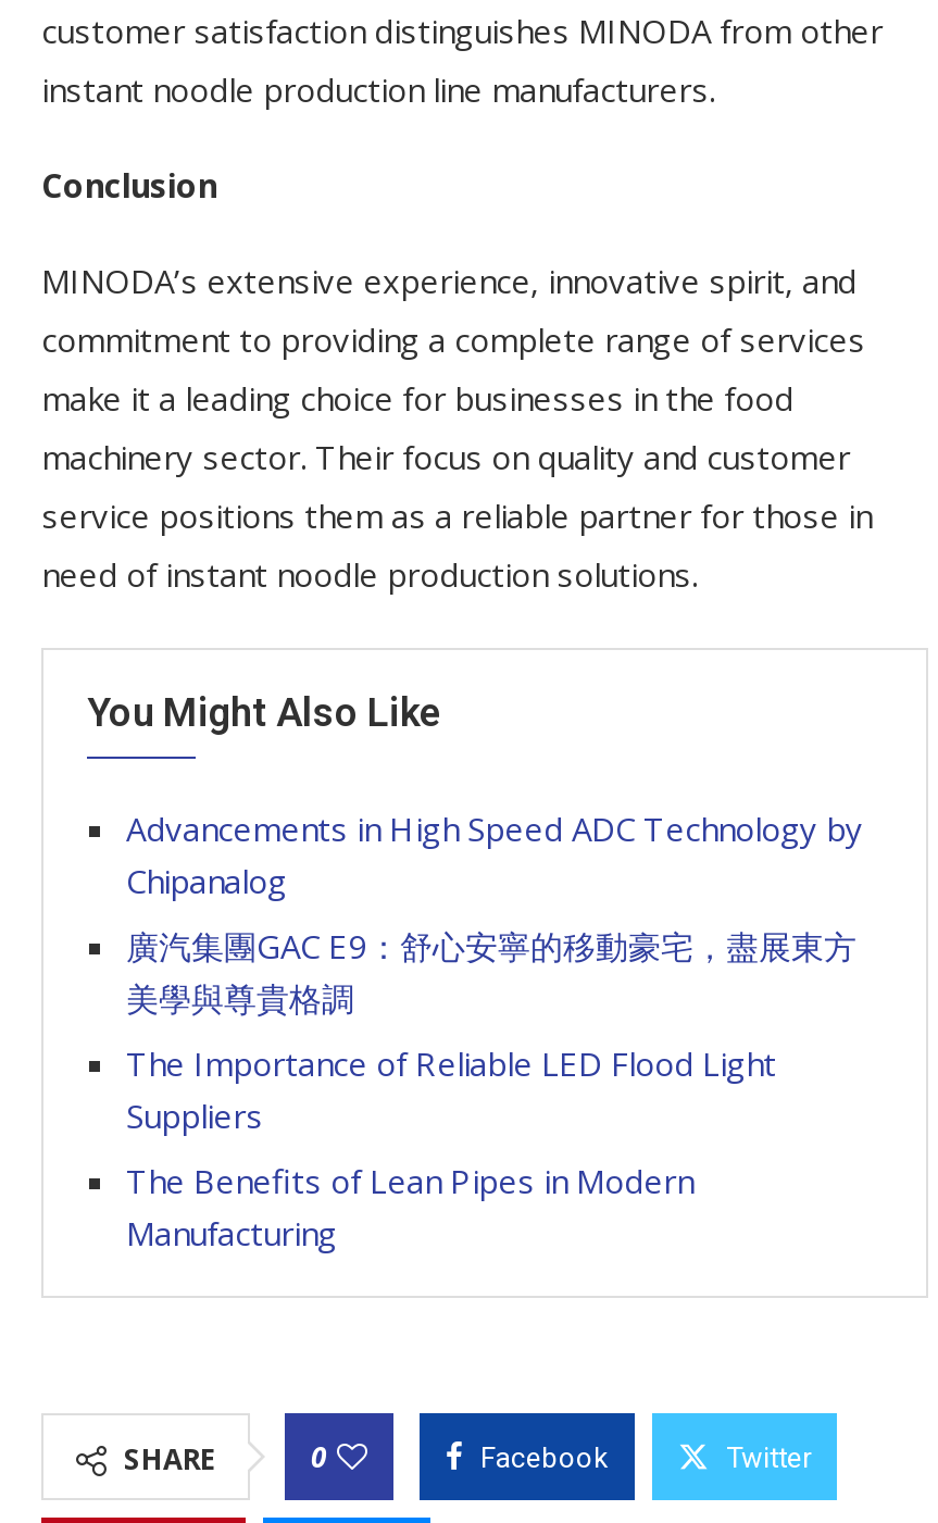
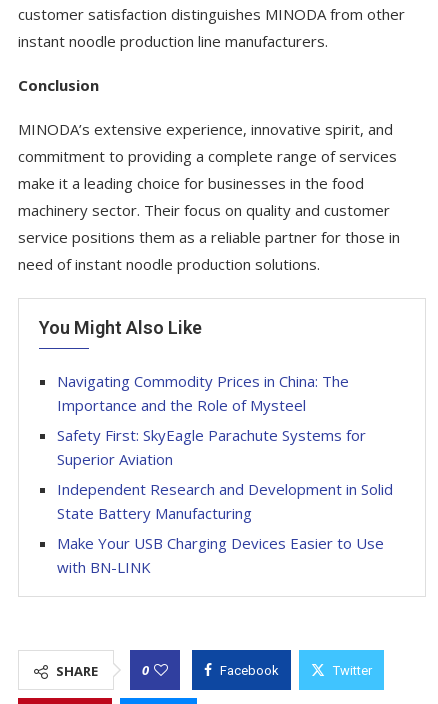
- Advancements in High Speed ADC Technology by
- Chipanalog
+ Navigating Commodity Prices in China: The
+ Importance and the Role of Mysteel

- 廣汽集團GAC E9：舒心安寧的移動豪宅，盡展東方
- 美學與尊貴格調
+ Safety First: SkyEagle Parachute Systems for
+ Superior Aviation

- The Importance of Reliable LED Flood Light
- Suppliers
+ Independent Research and Development in Solid
+ State Battery Manufacturing

- The Benefits of Lean Pipes in Modern
- Manufacturing
+ Make Your USB Charging Devices Easier to Use
+ with BN-LINK
